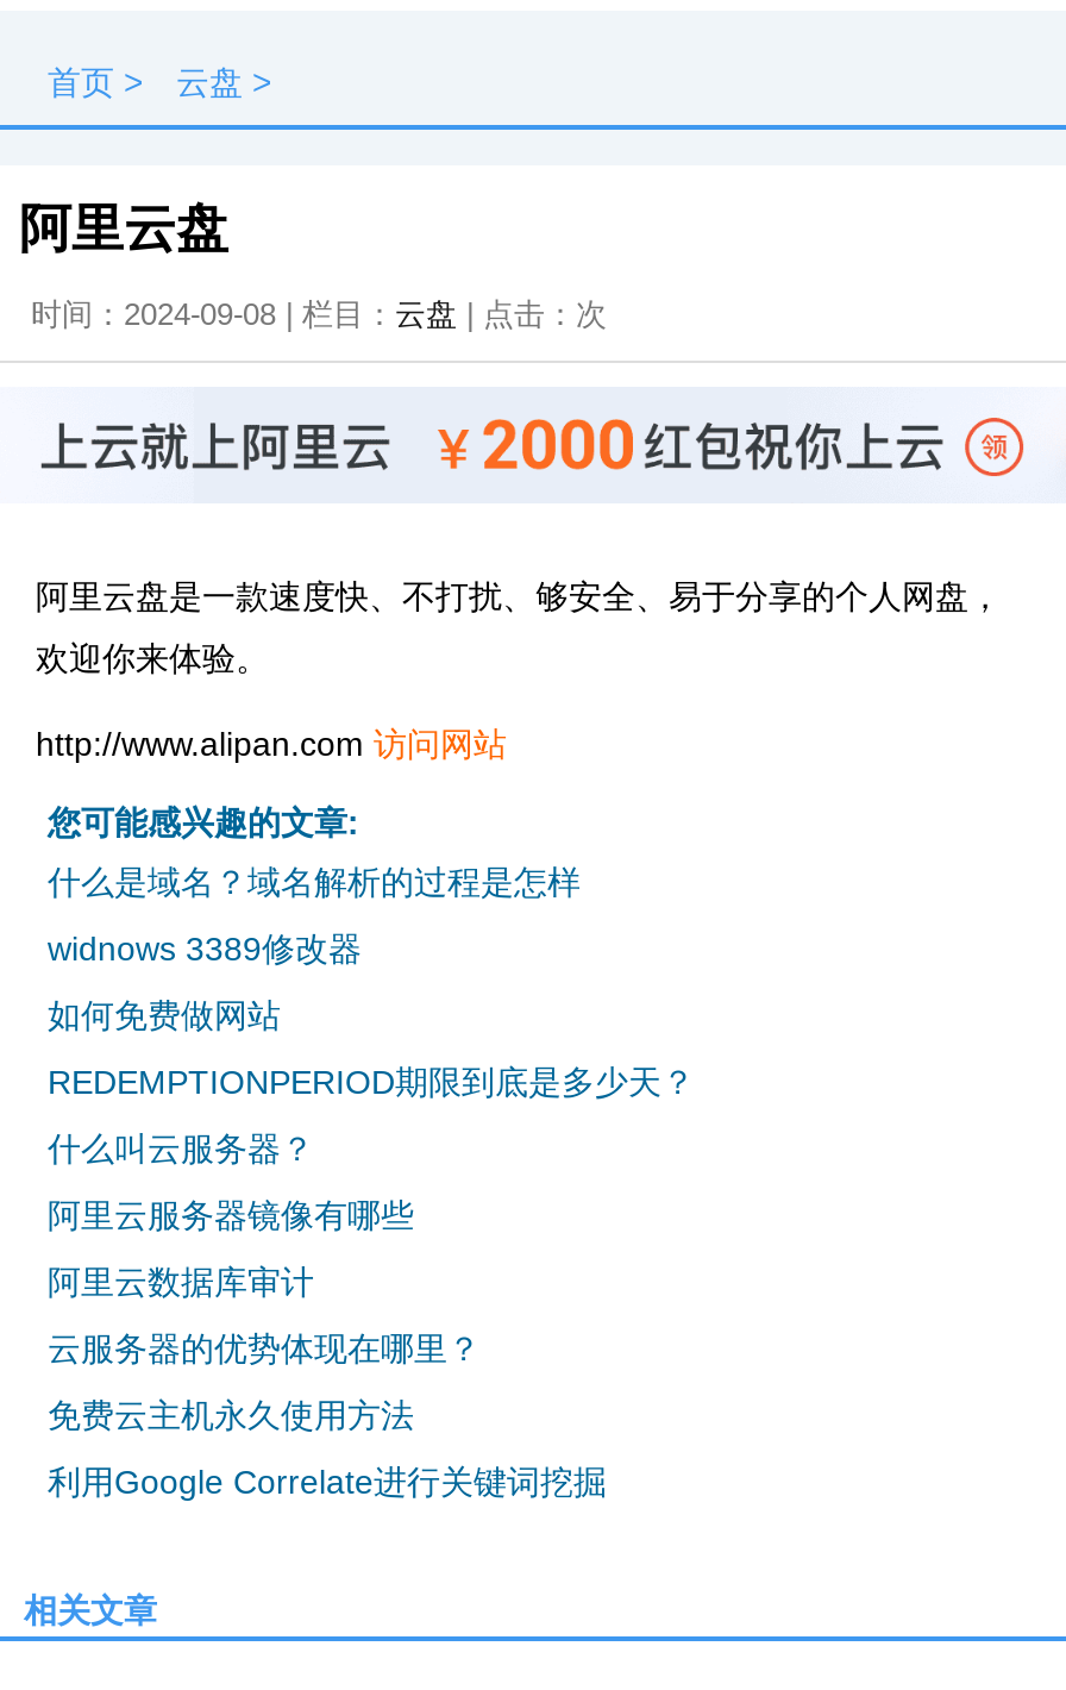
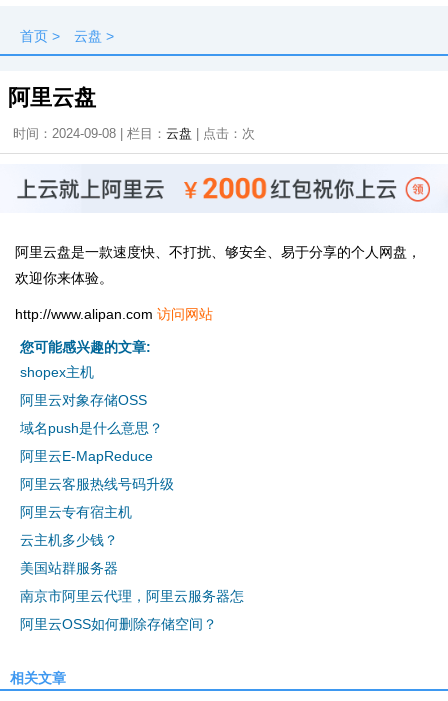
- 什么是域名？域名解析的过程是怎样
+ shopex主机

- widnows 3389修改器
+ 阿里云对象存储OSS

- 如何免费做网站
+ 域名push是什么意思？

- REDEMPTIONPERIOD期限到底是多少天？
+ 阿里云E-MapReduce

- 什么叫云服务器？
+ 阿里云客服热线号码升级

- 阿里云服务器镜像有哪些
+ 阿里云专有宿主机

- 阿里云数据库审计
+ 云主机多少钱？

- 云服务器的优势体现在哪里？
+ 美国站群服务器

- 免费云主机永久使用方法
+ 南京市阿里云代理，阿里云服务器怎

- 利用Google Correlate进行关键词挖掘
+ 阿里云OSS如何删除存储空间？
